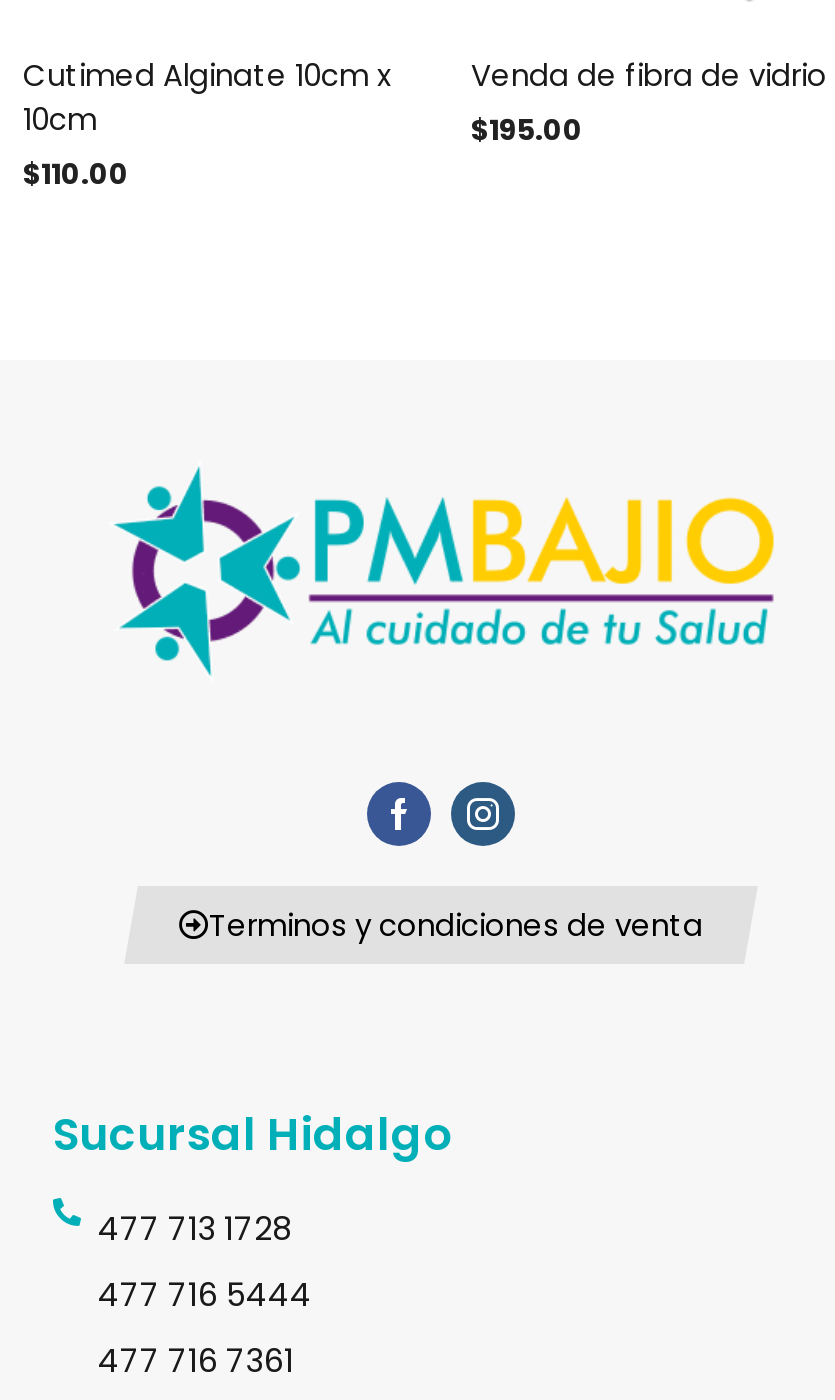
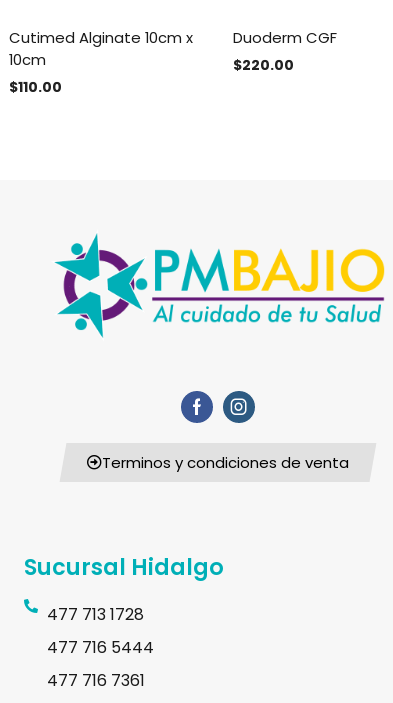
- Venda de fibra de vidrio
- $195.00
+ Duoderm CGF
+ $220.00
